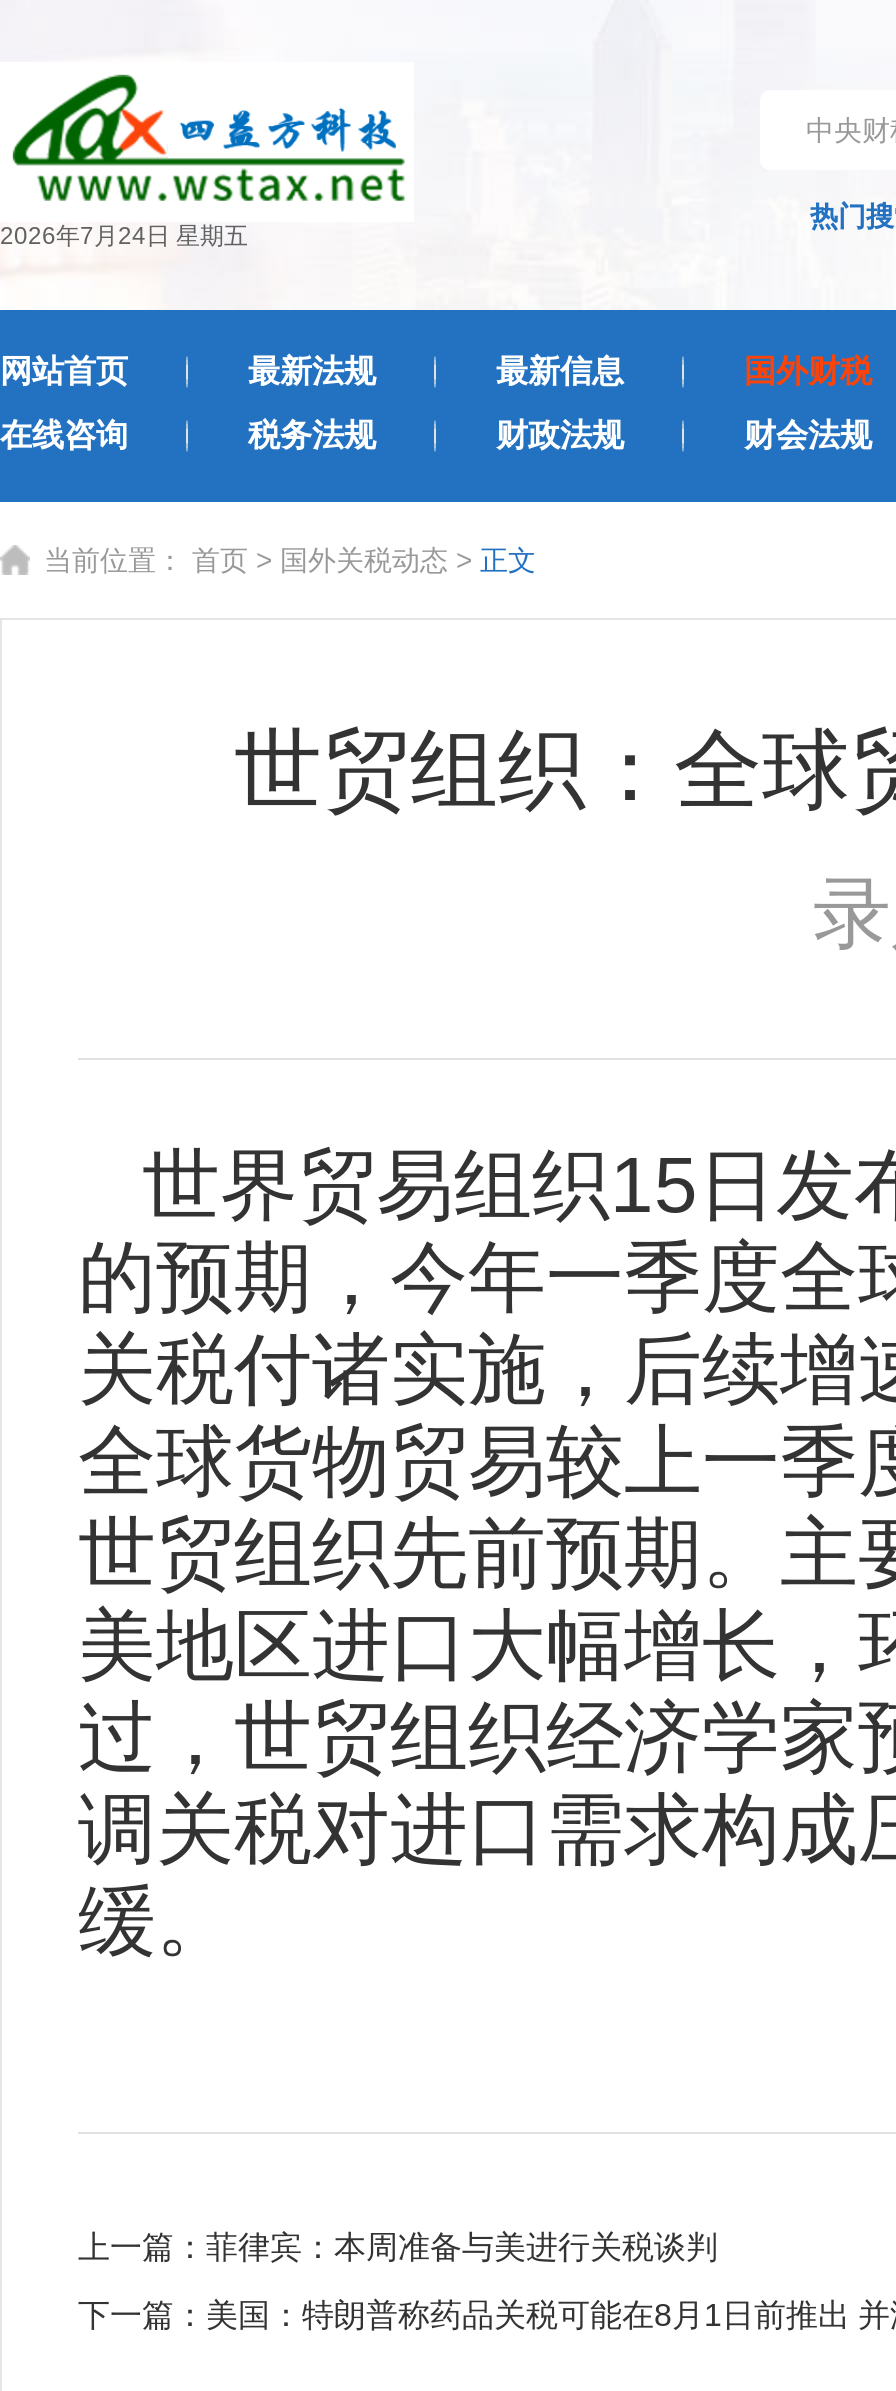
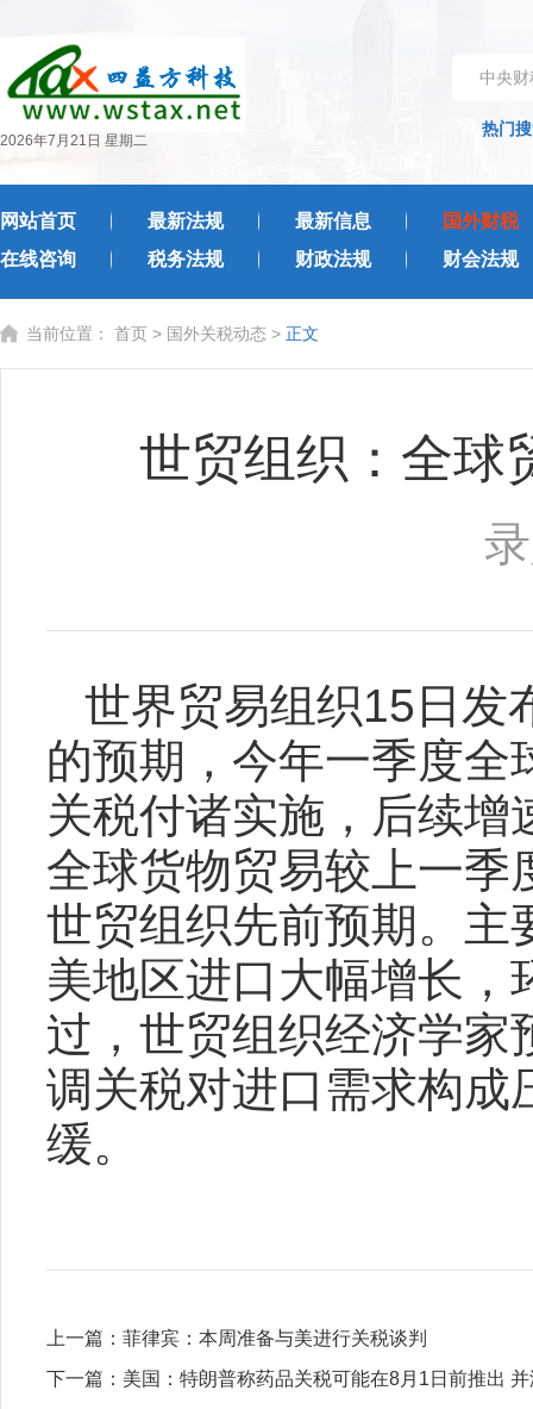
- 2026年7月24日 星期五
+ 2026年7月21日 星期二
